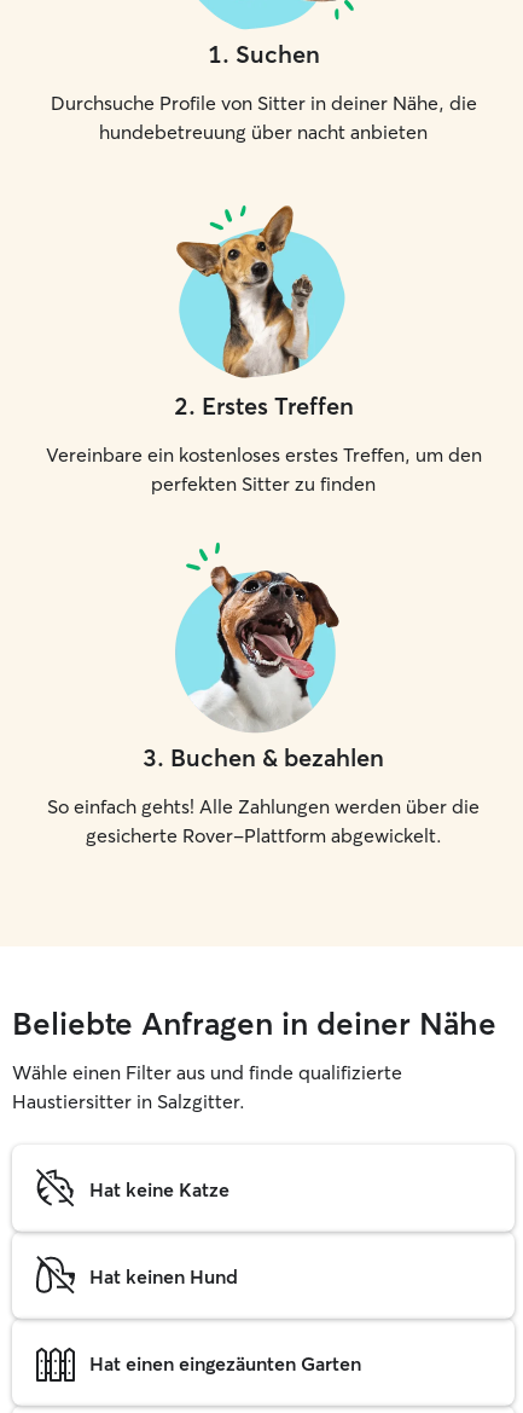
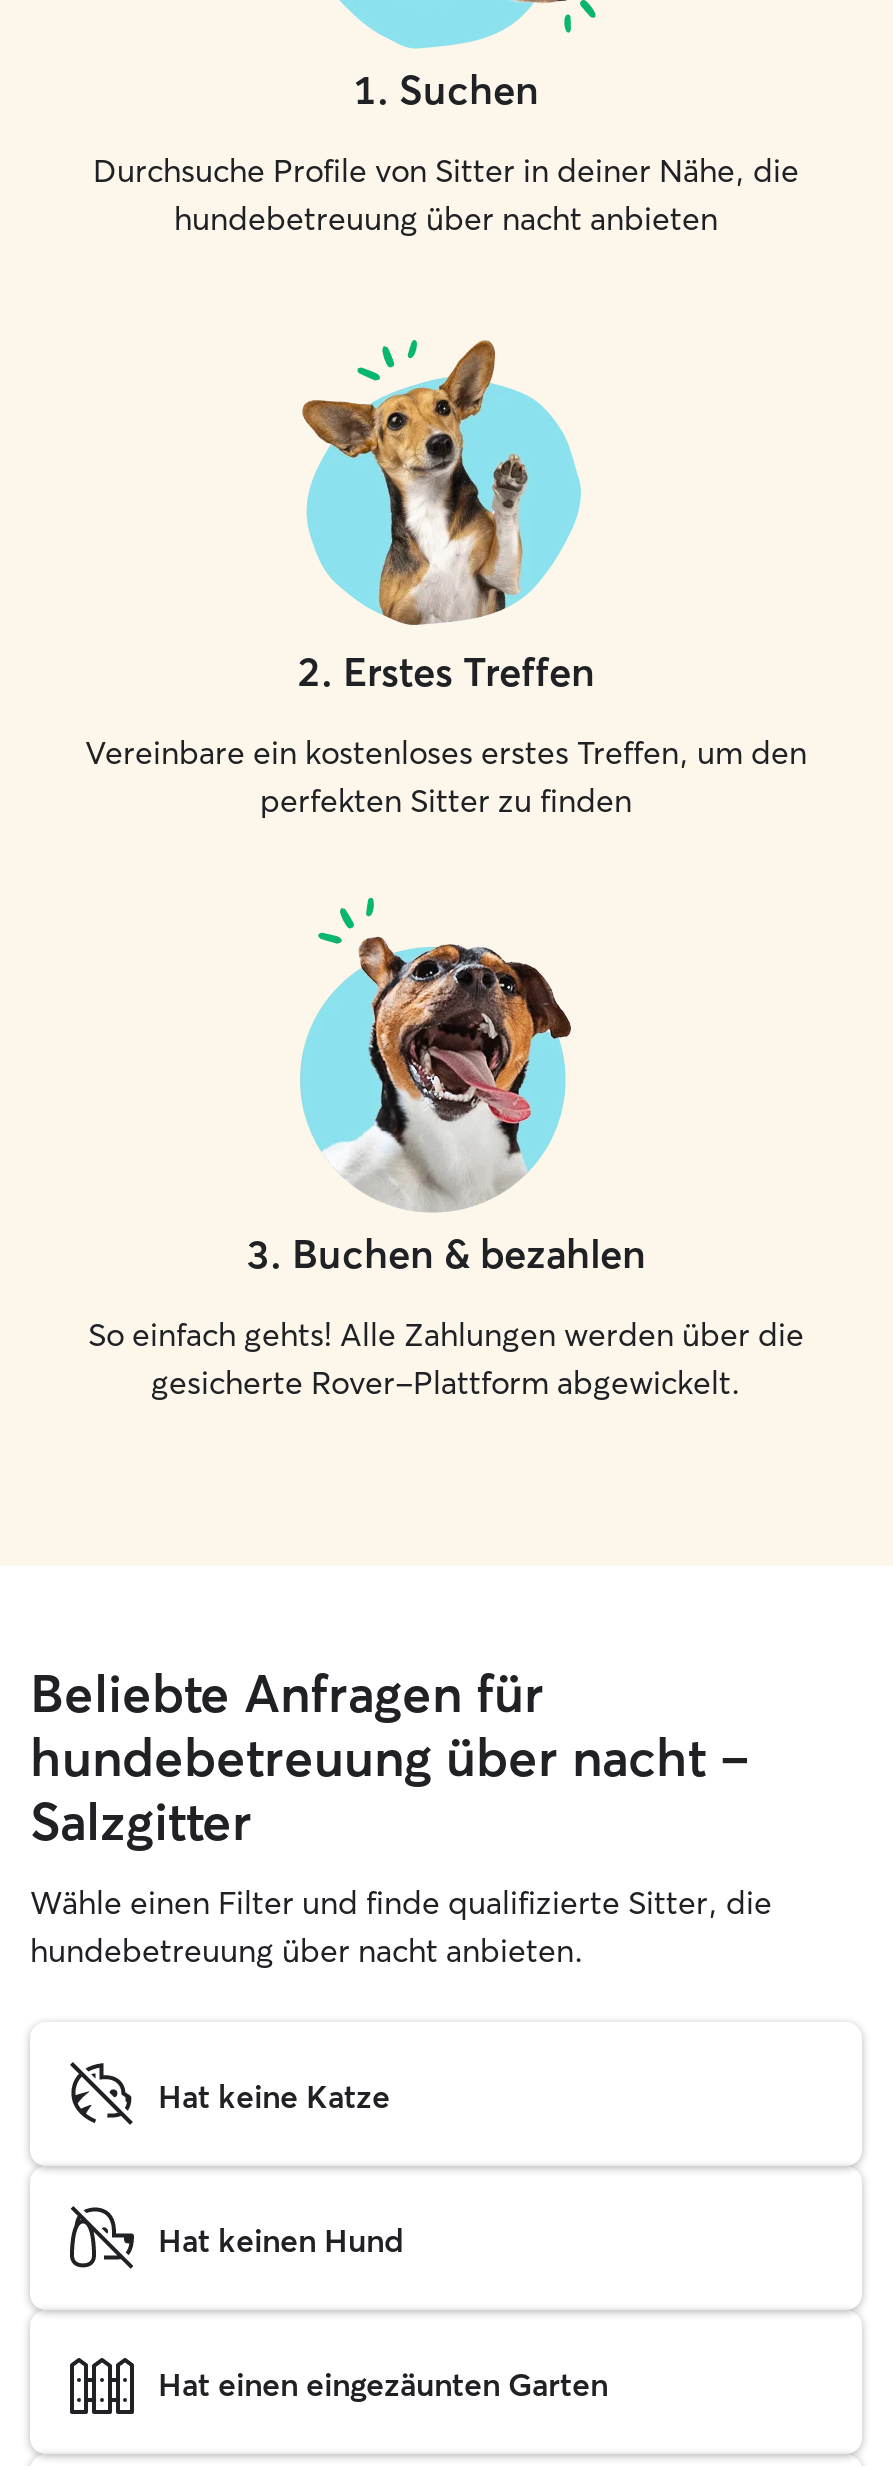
- Beliebte Anfragen in deiner Nähe
- Wähle einen Filter aus und finde qualifizierte
- Haustiersitter in Salzgitter.
+ Beliebte Anfragen für
+ hundebetreuung über nacht –
+ Salzgitter
+ Wähle einen Filter und finde qualifizierte Sitter, die
+ hundebetreuung über nacht anbieten.
